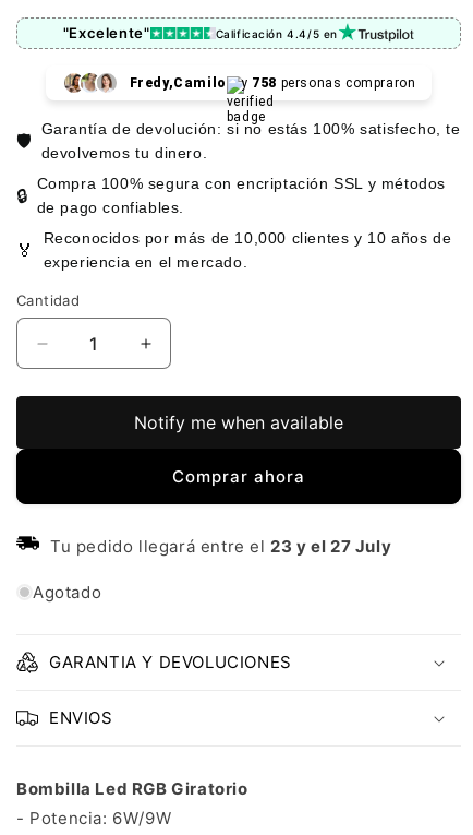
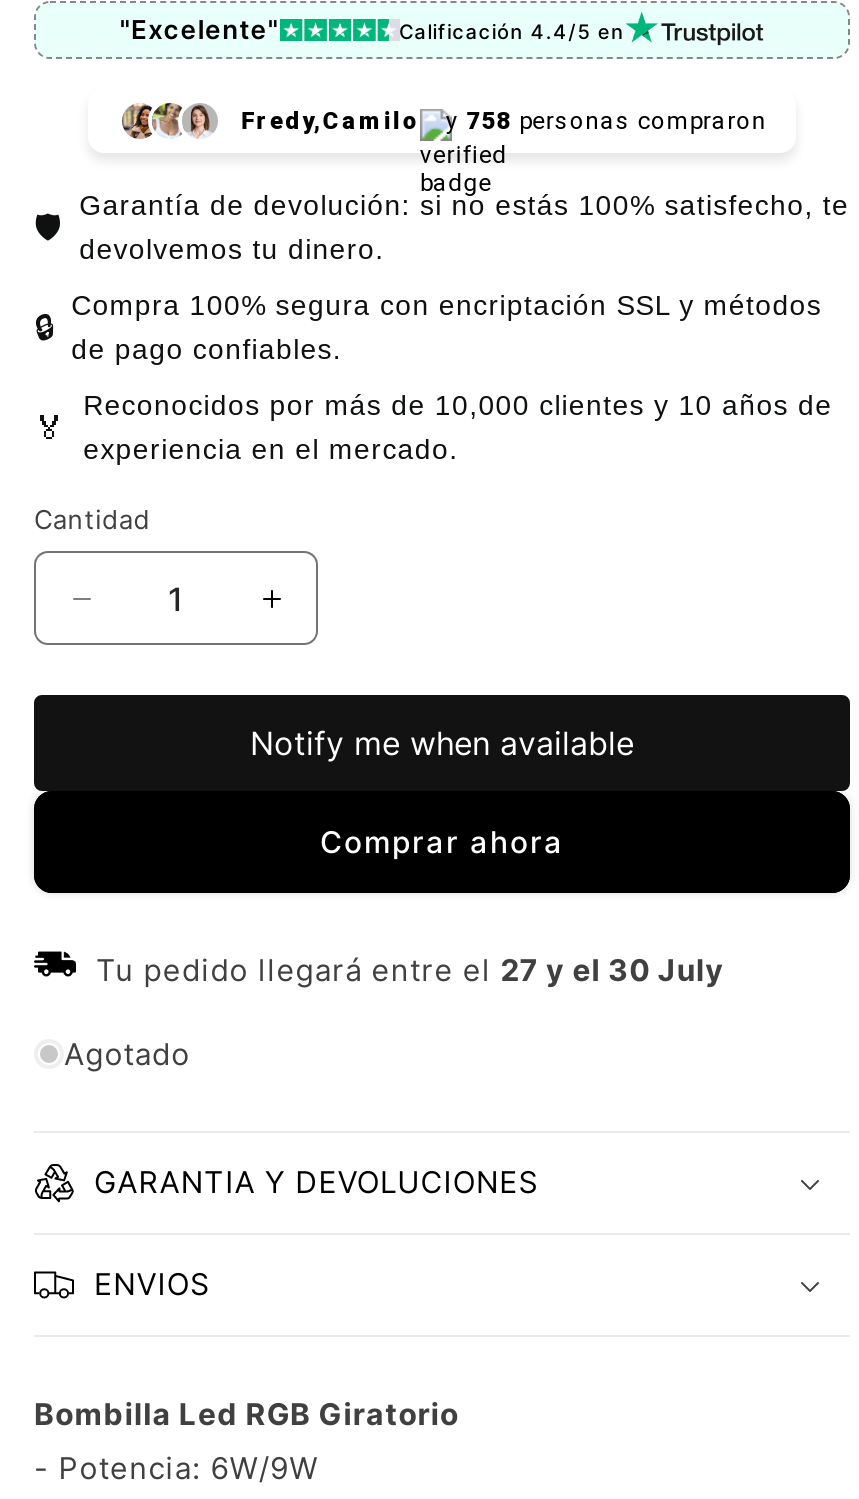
- Tu pedido llegará entre el 23 y el 27 July
+ Tu pedido llegará entre el 27 y el 30 July
